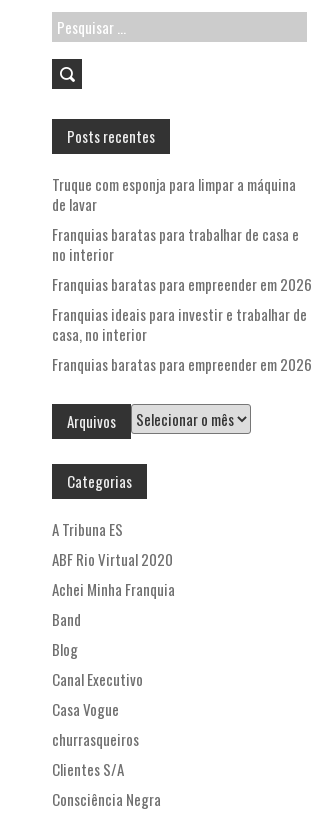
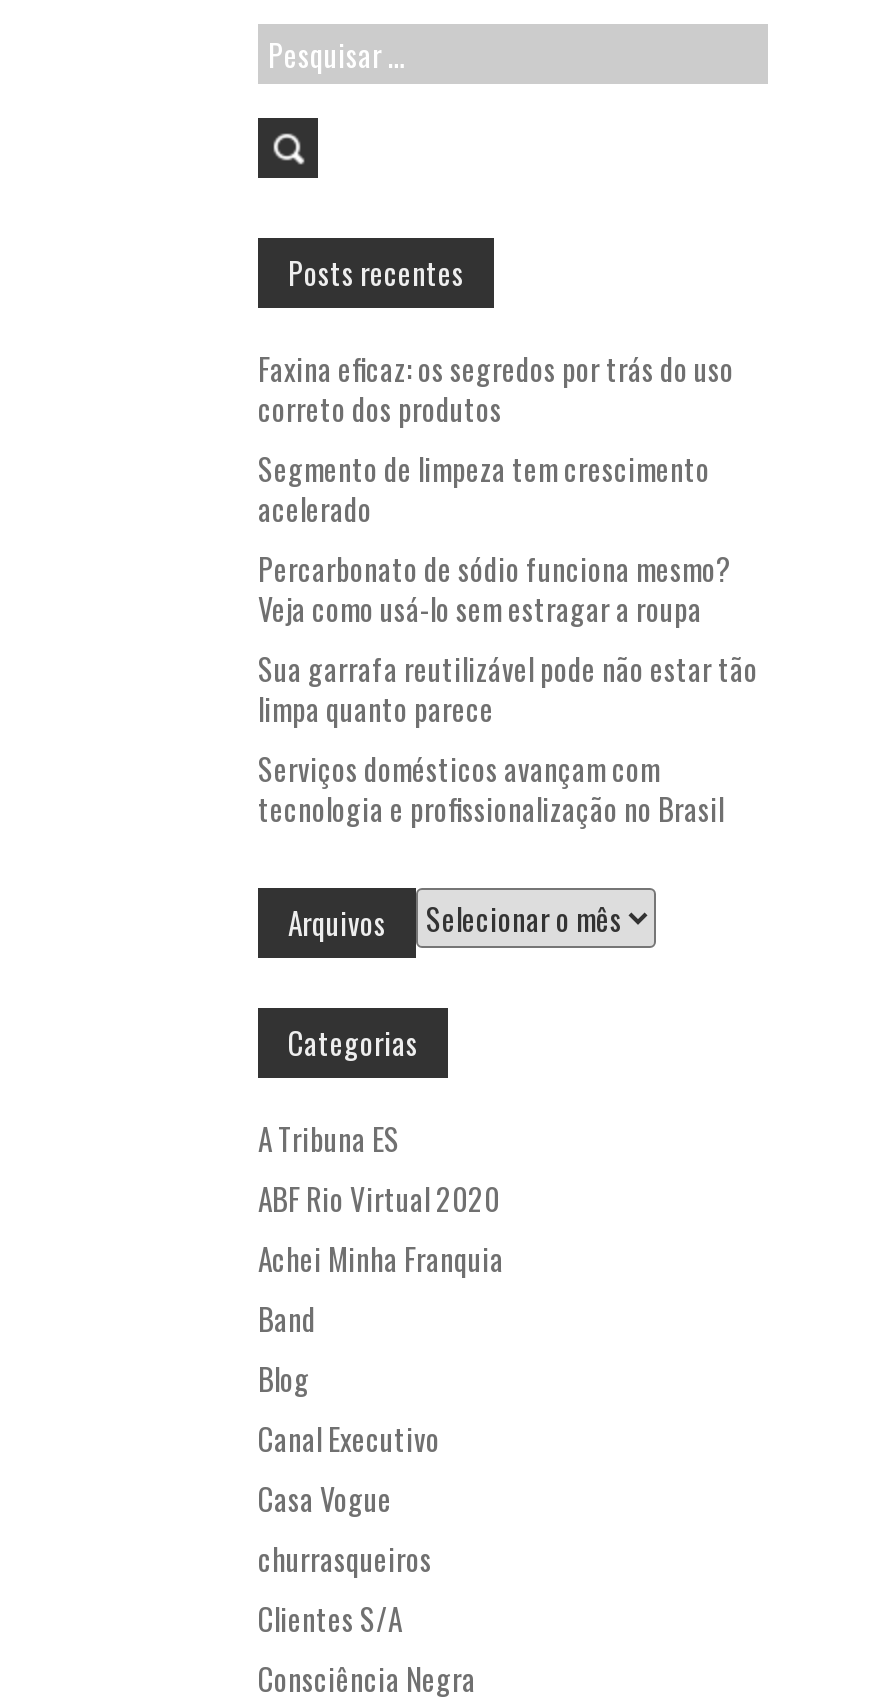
- Truque com esponja para limpar a máquina
- de lavar
- Franquias baratas para trabalhar de casa e
- no interior
- Franquias baratas para empreender em 2026
- Franquias ideais para investir e trabalhar de
- casa, no interior
- Franquias baratas para empreender em 2026
+ Faxina eficaz: os segredos por trás do uso
+ correto dos produtos
+ Segmento de limpeza tem crescimento
+ acelerado
+ Percarbonato de sódio funciona mesmo?
+ Veja como usá-lo sem estragar a roupa
+ Sua garrafa reutilizável pode não estar tão
+ limpa quanto parece
+ Serviços domésticos avançam com
+ tecnologia e profissionalização no Brasil
